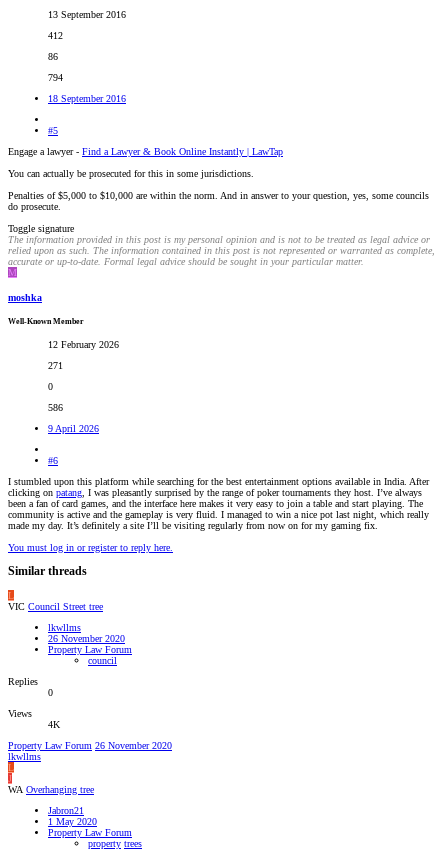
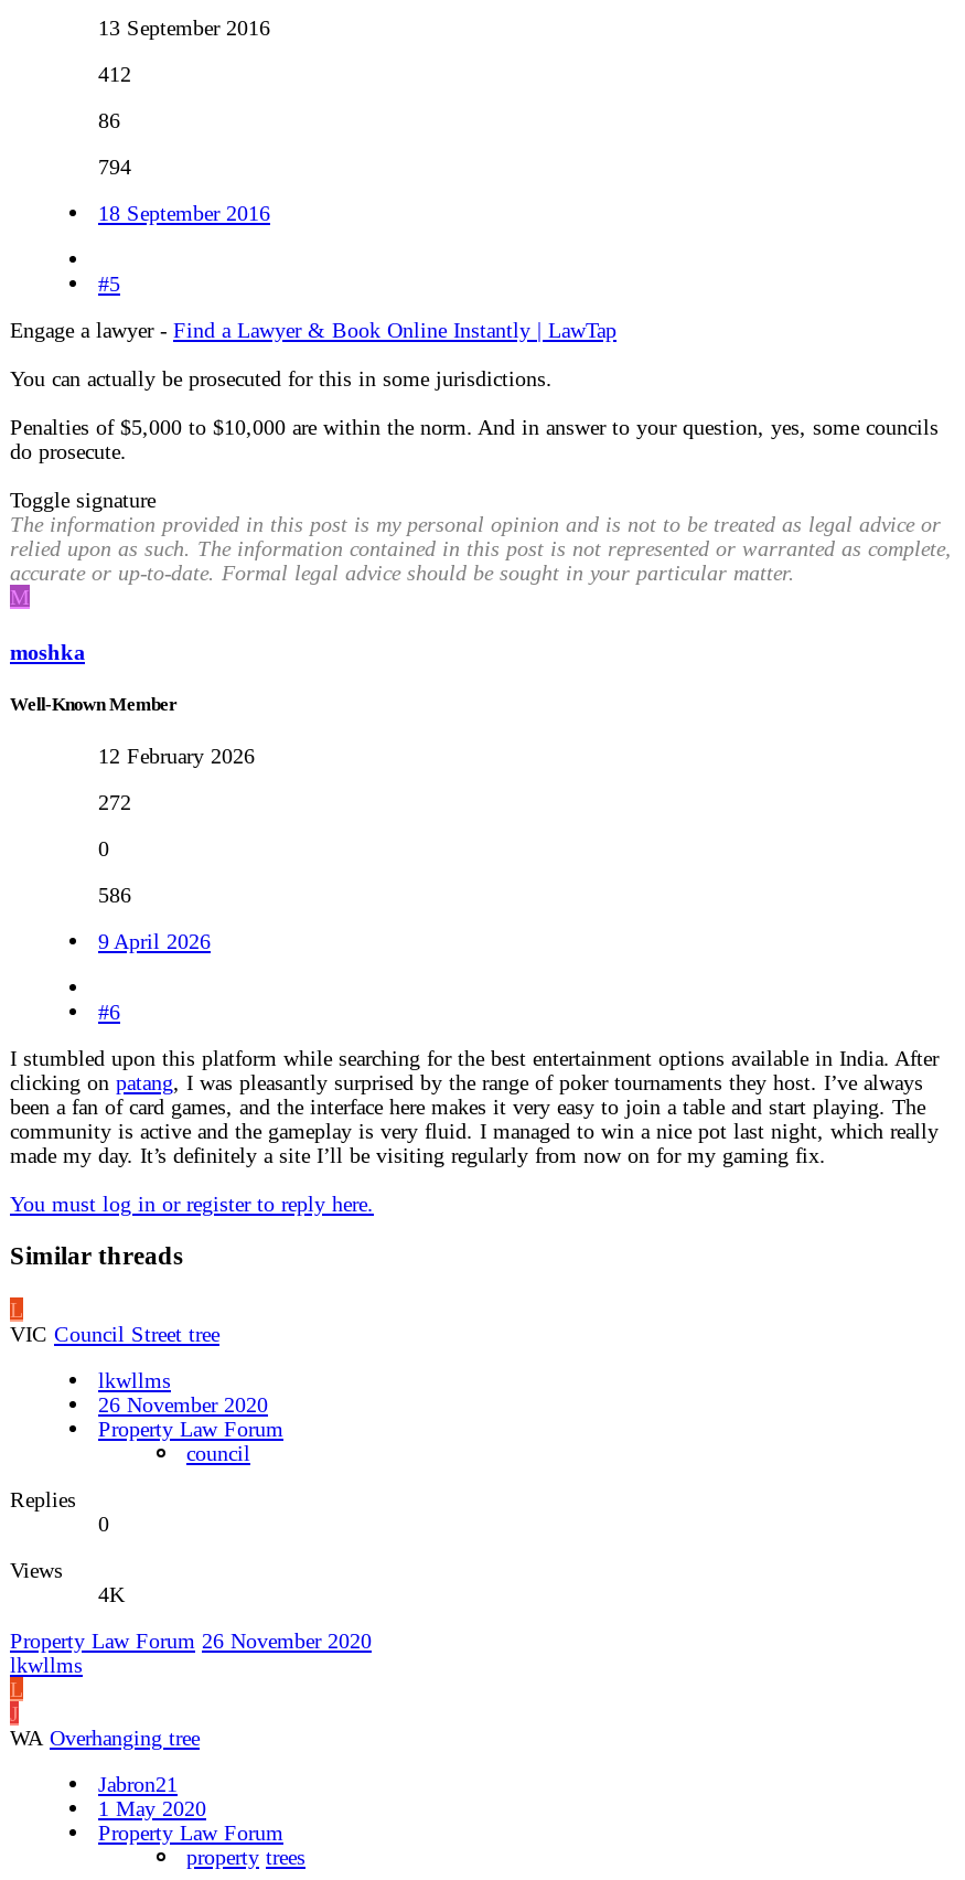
- 271
+ 272
